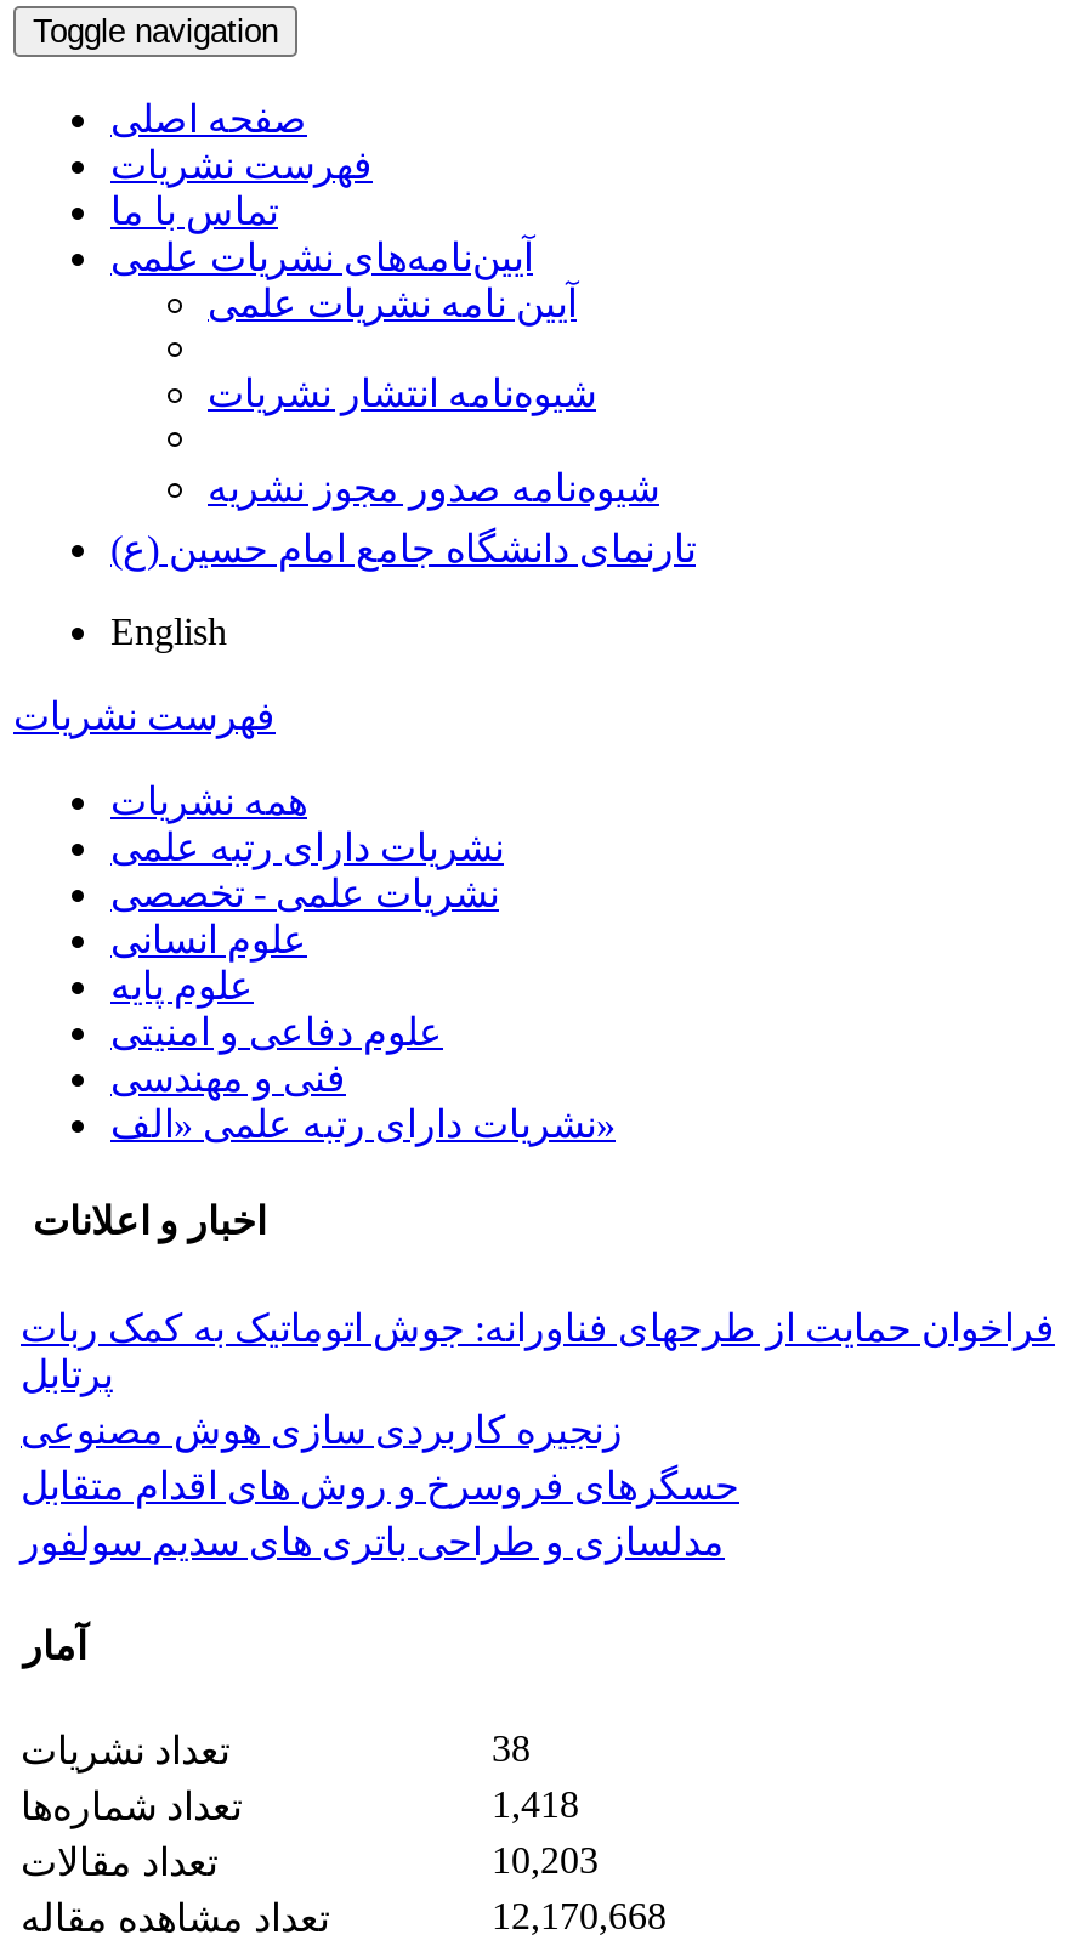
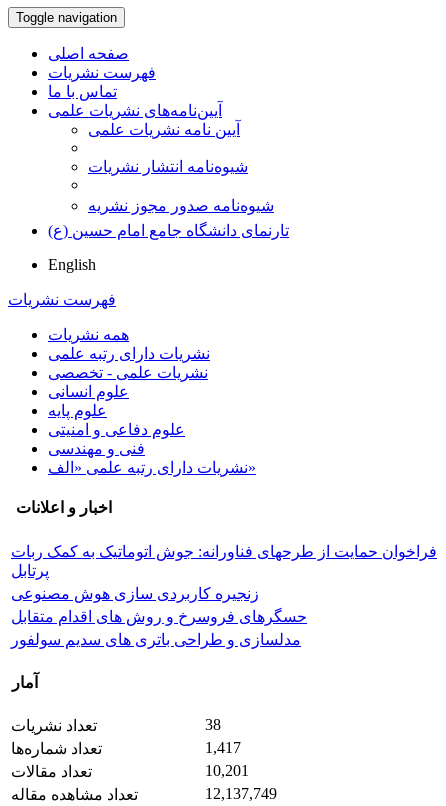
- 1,418
+ 1,417

- 10,203
+ 10,201

- 12,170,668
+ 12,137,749
